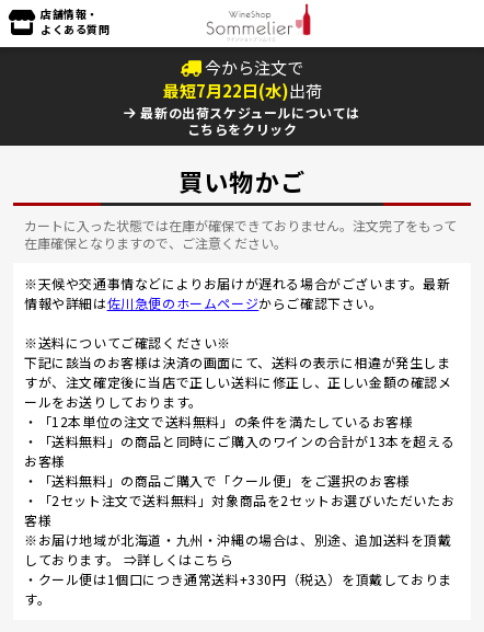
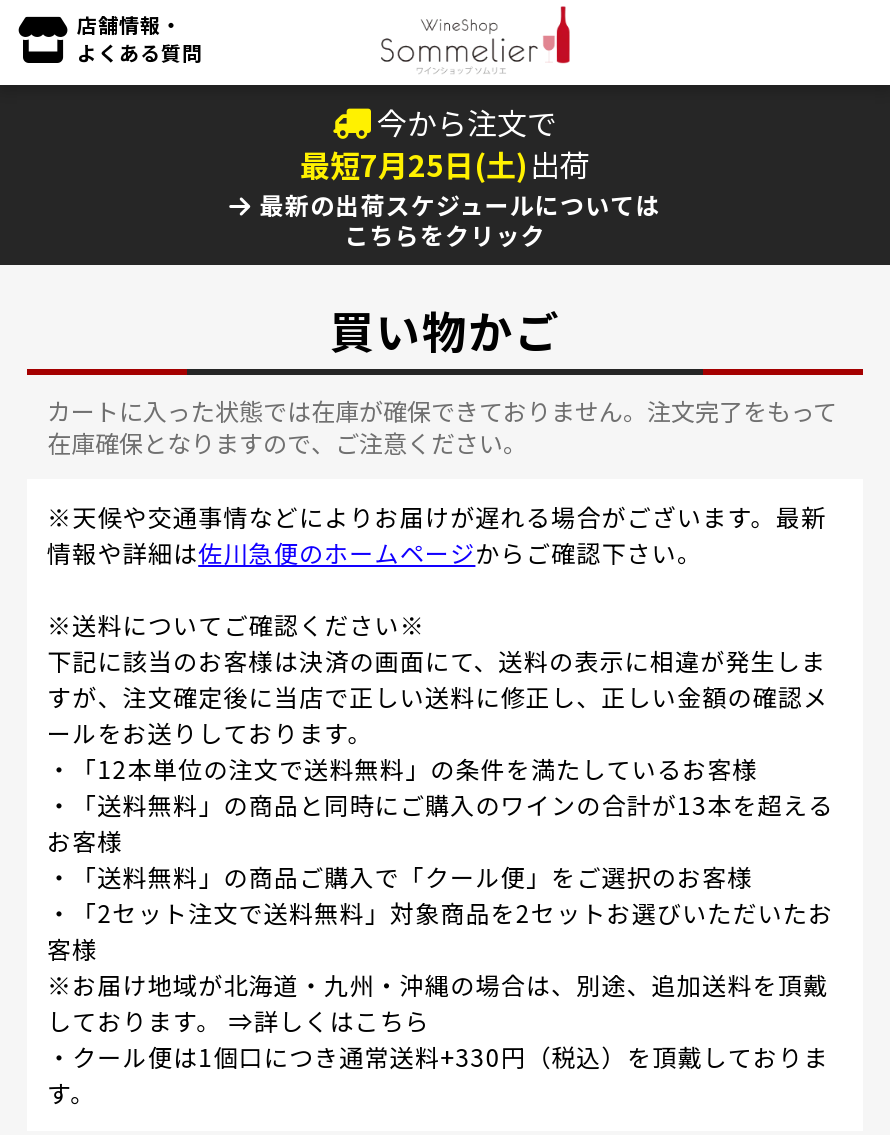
- 最短7月22日(水)出荷
+ 最短7月25日(土)出荷
